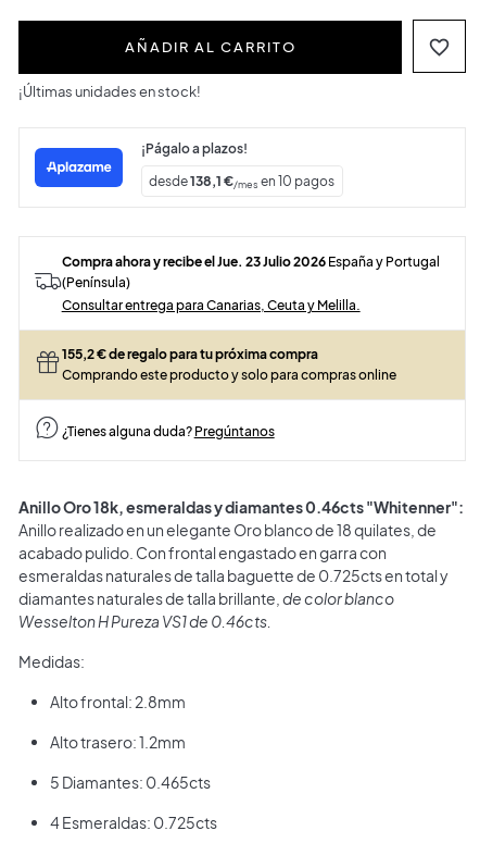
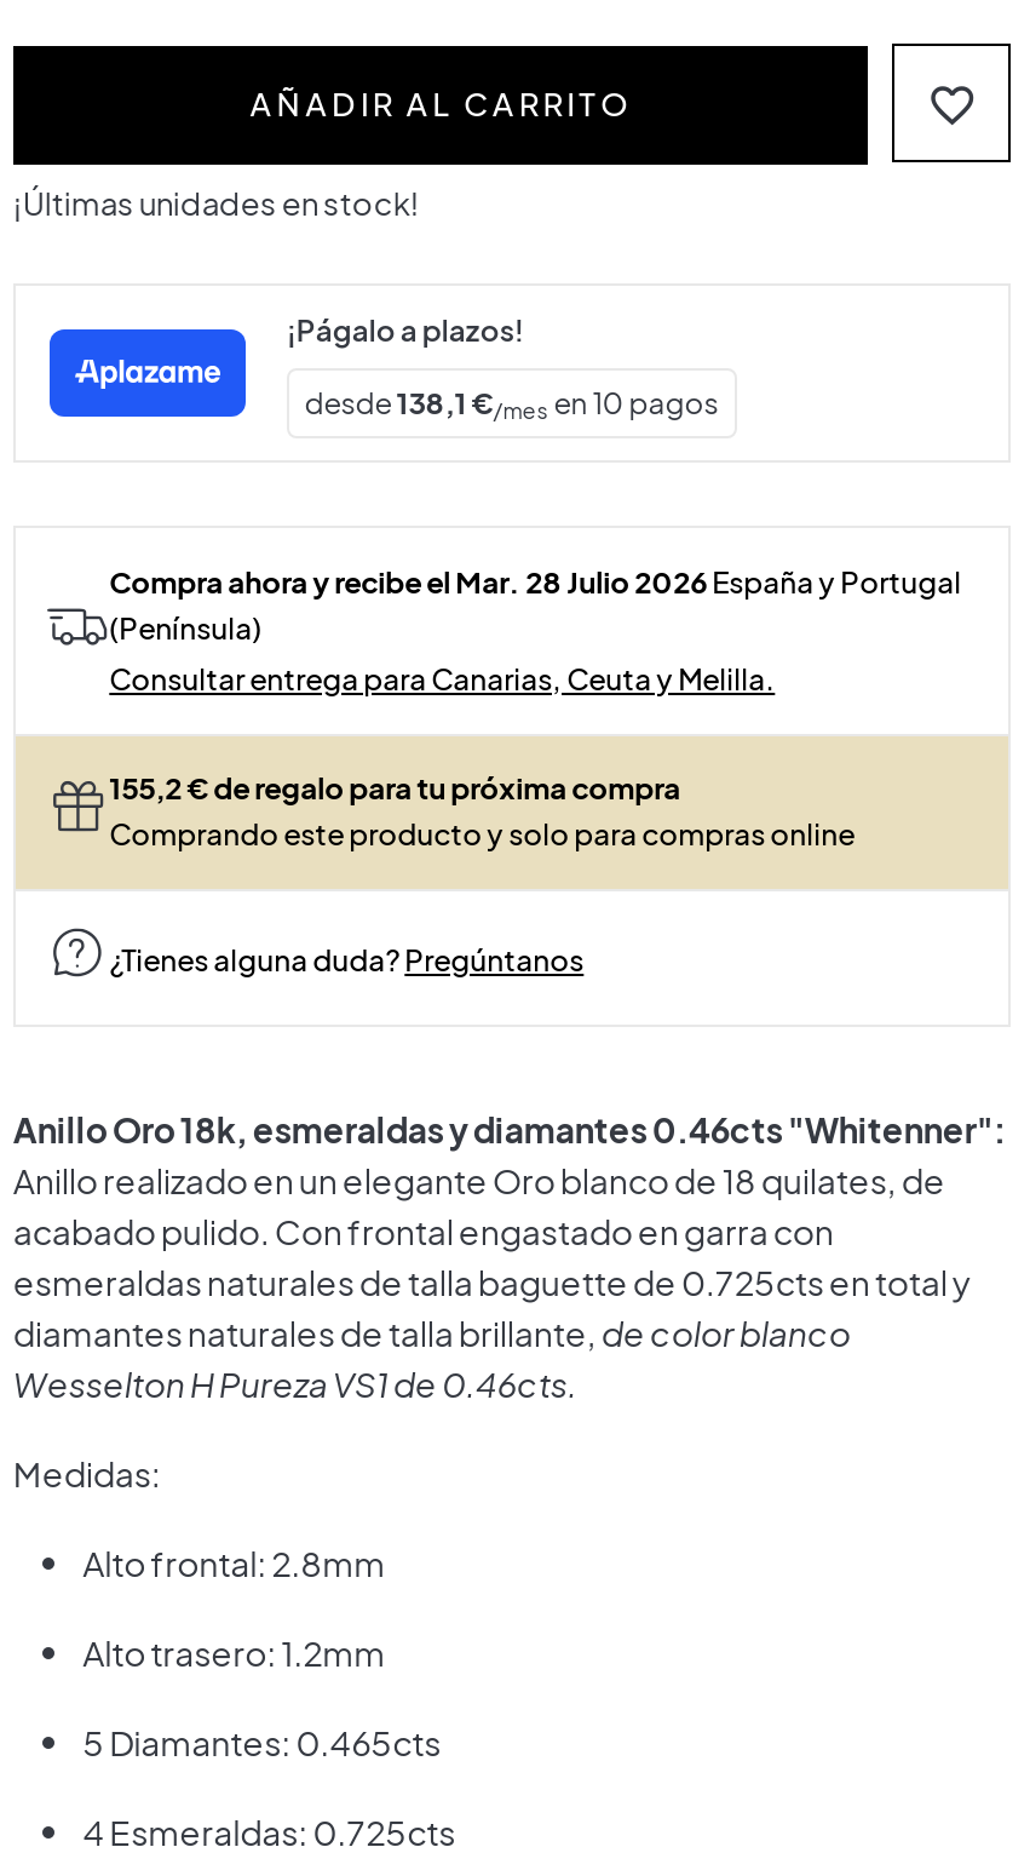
- Compra ahora y recibe el Jue. 23 Julio 2026 España y Portugal
+ Compra ahora y recibe el Mar. 28 Julio 2026 España y Portugal
